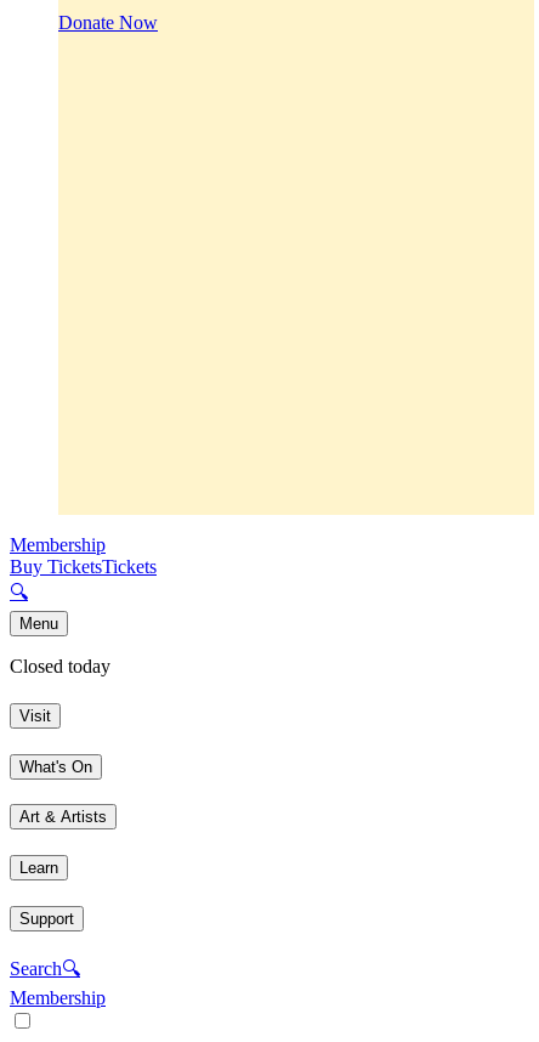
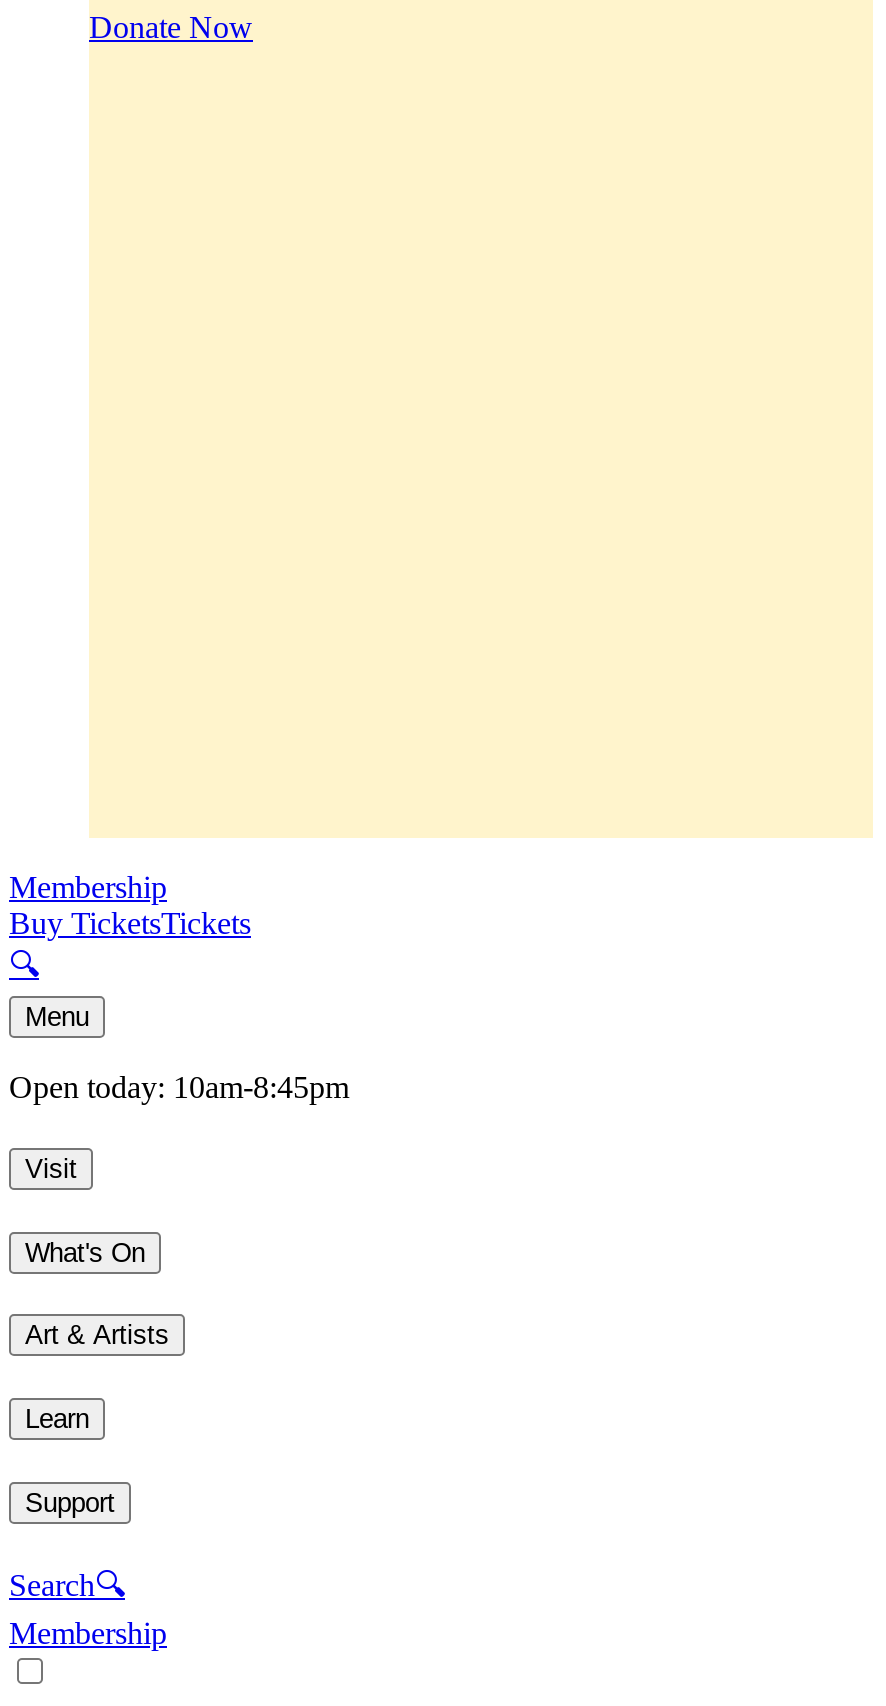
- Closed today
+ Open today: 10am-8:45pm
